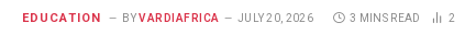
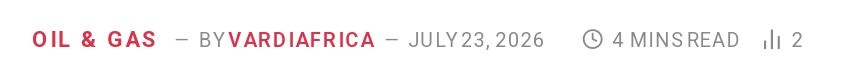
- EDUCATION
+ OIL & GAS

- JULY 20, 2026
+ JULY 23, 2026

- 3 MINS READ
+ 4 MINS READ
